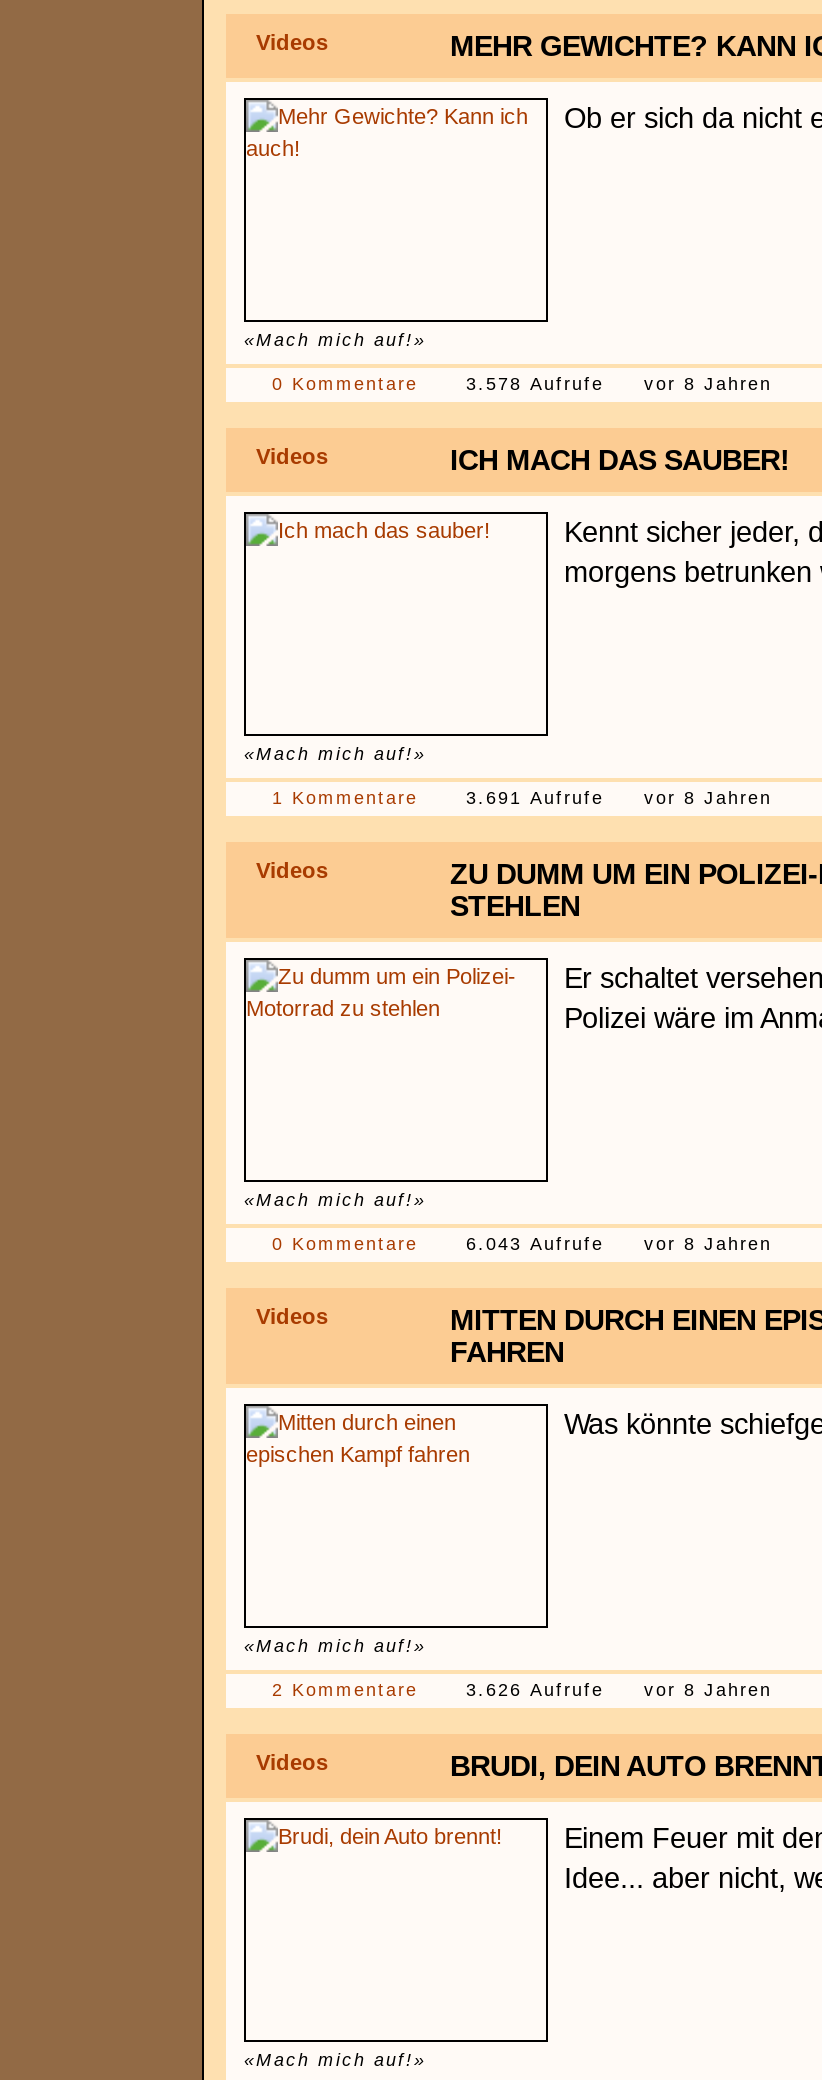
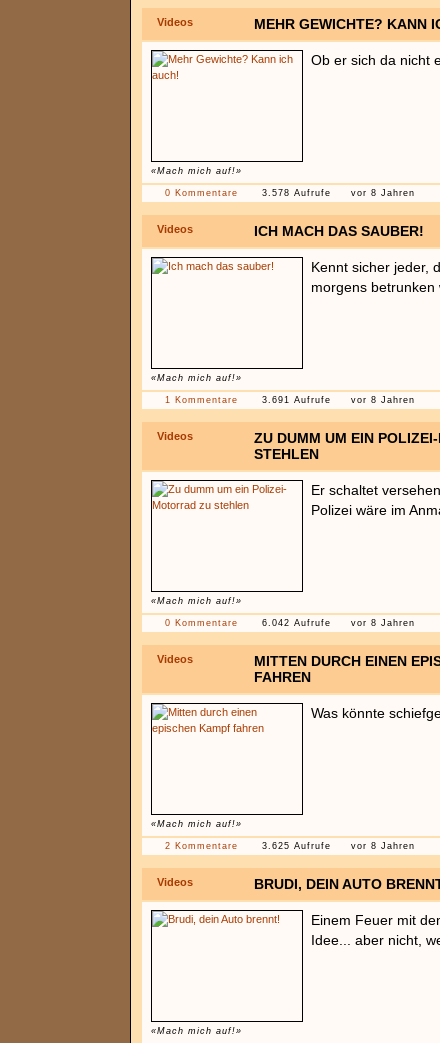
- 6.043 Aufrufe vor 8 Jahren
+ 6.042 Aufrufe vor 8 Jahren

- 3.626 Aufrufe vor 8 Jahren
+ 3.625 Aufrufe vor 8 Jahren
